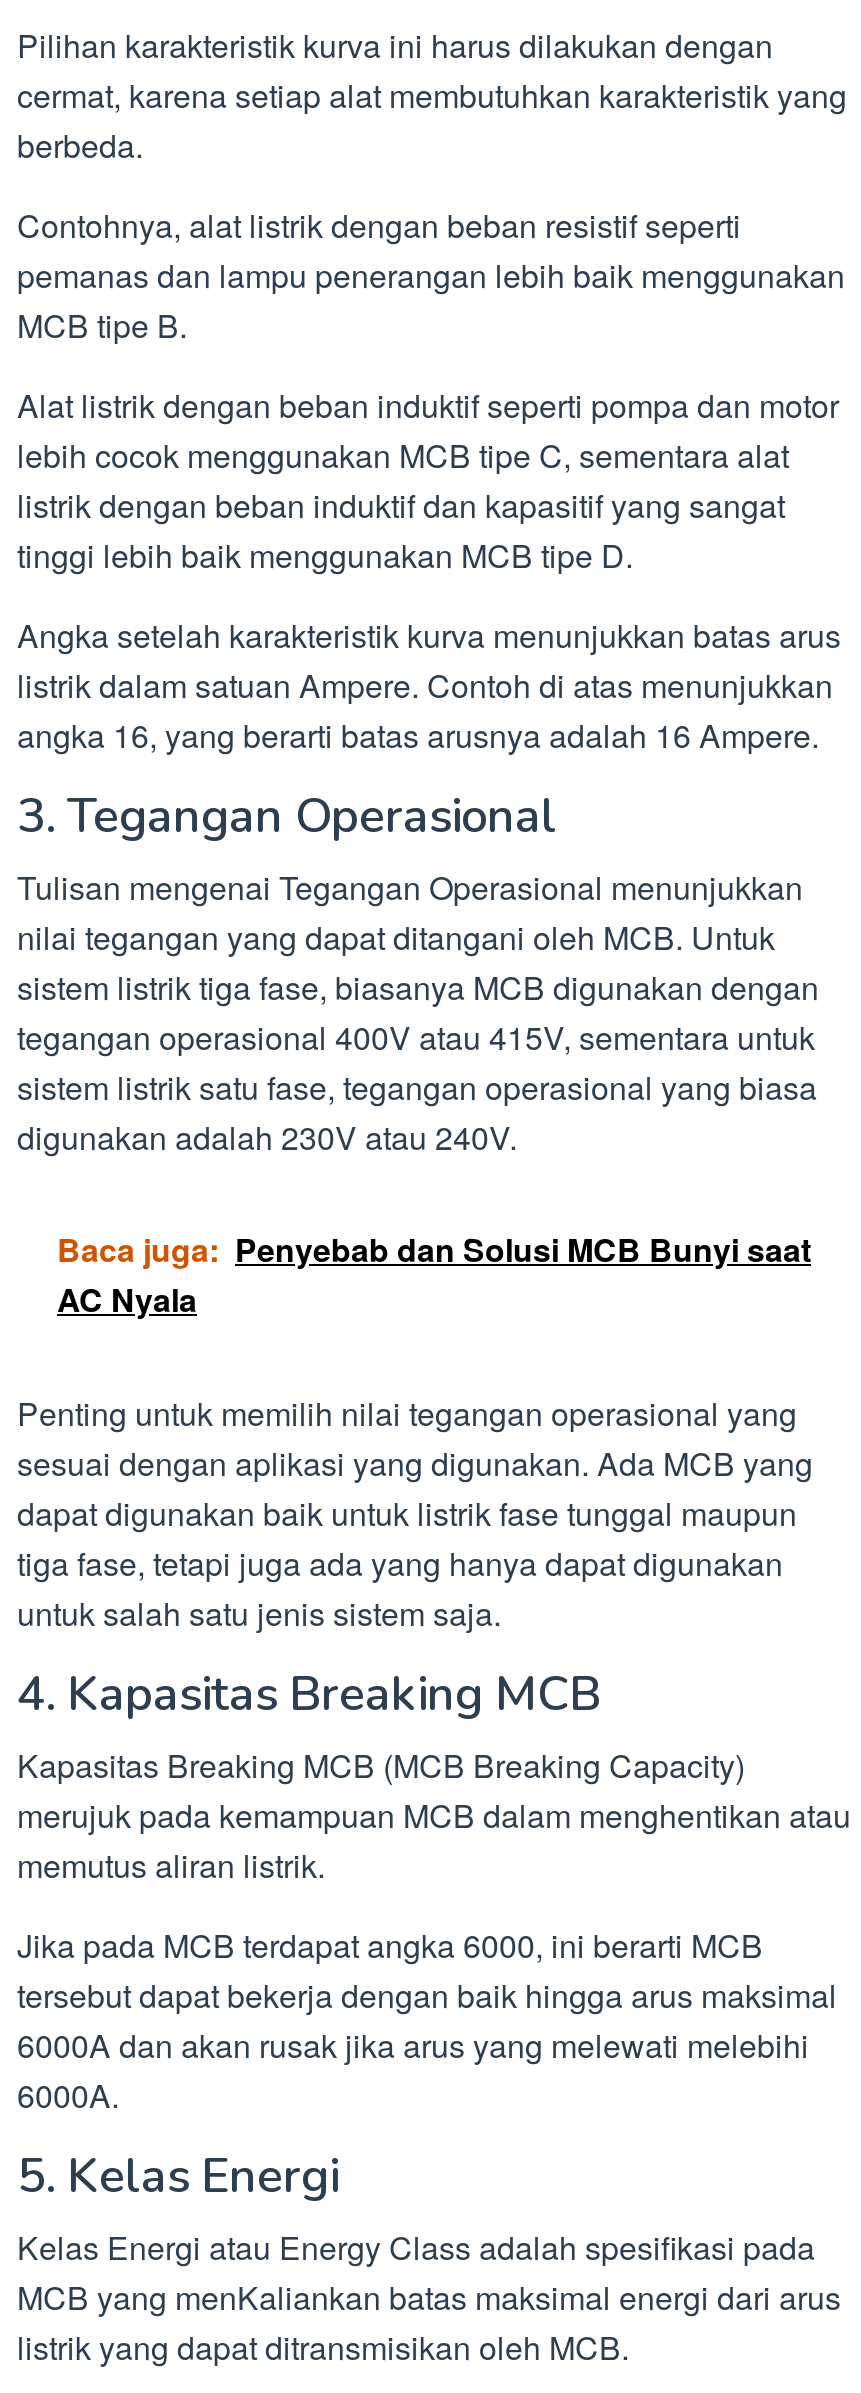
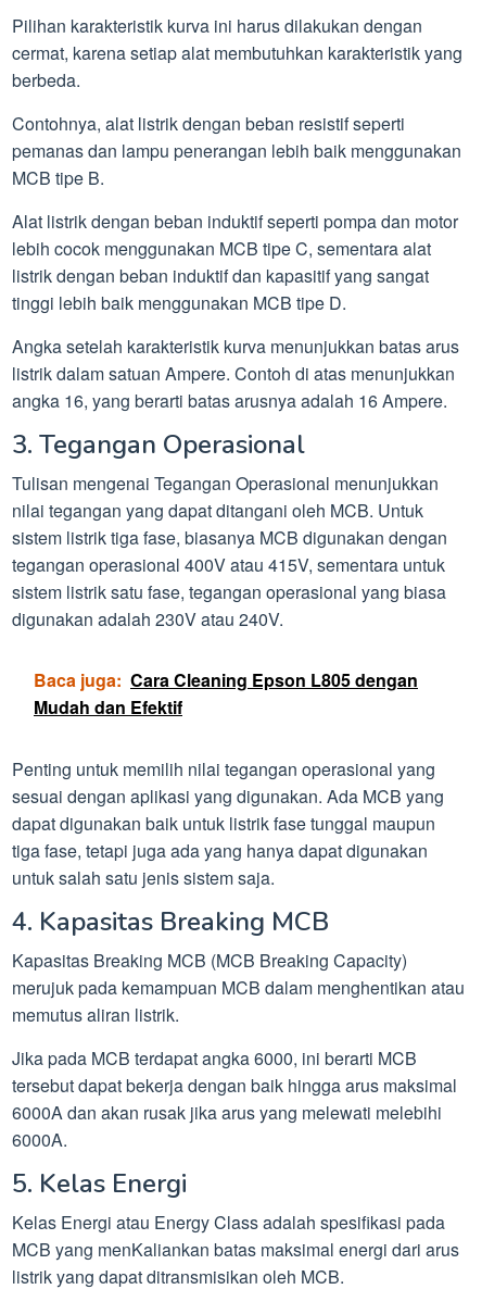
- Baca juga: Penyebab dan Solusi MCB Bunyi saat
- AC Nyala
+ Baca juga: Cara Cleaning Epson L805 dengan
+ Mudah dan Efektif
